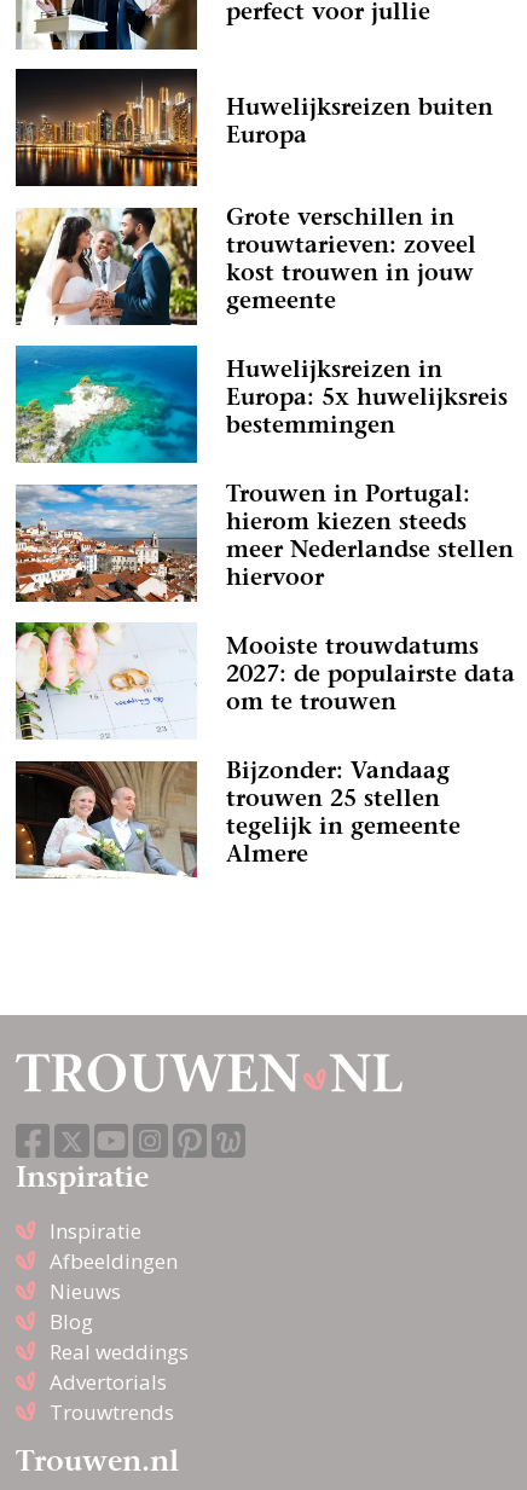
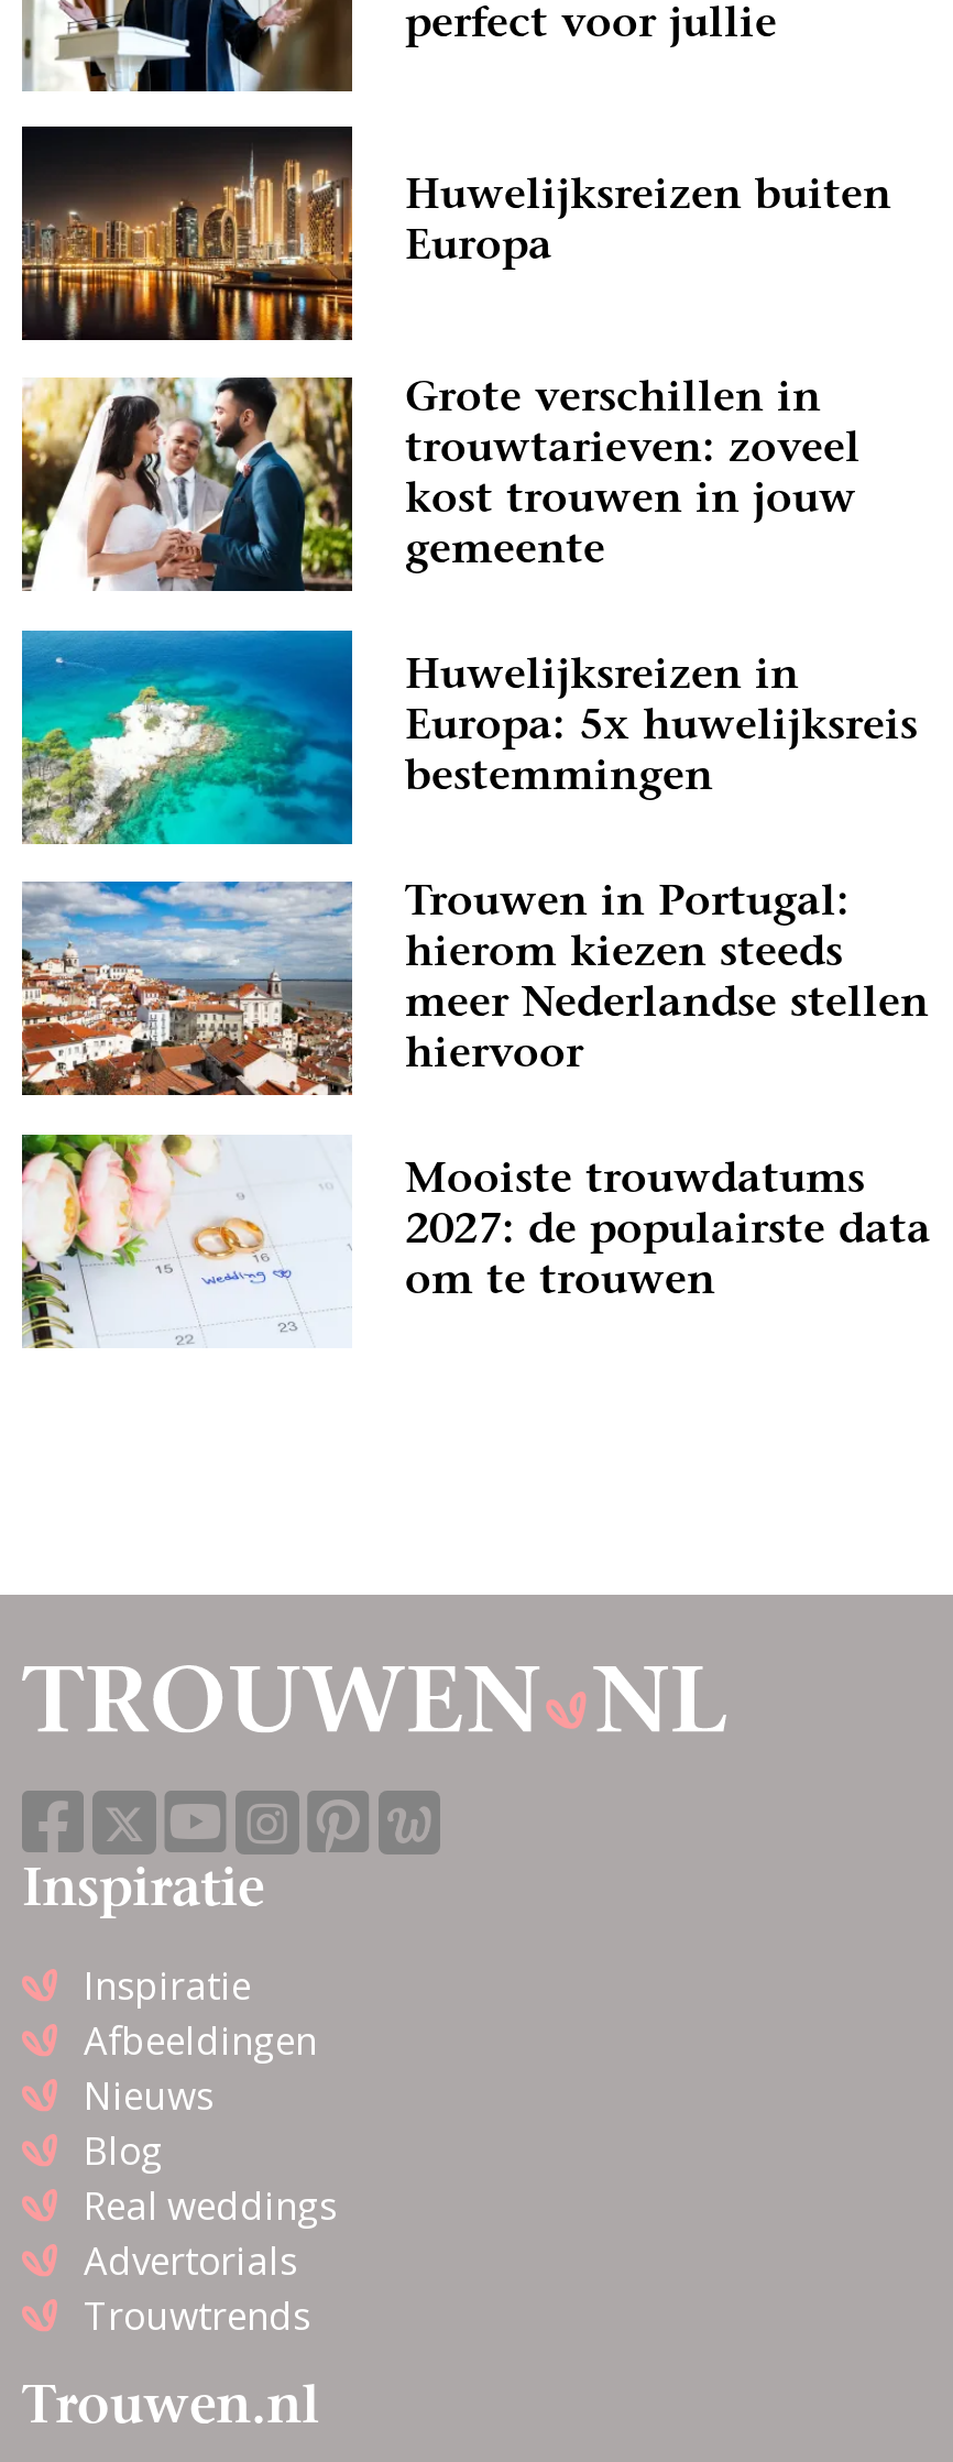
- [image]
- Bijzonder: Vandaag
- trouwen 25 stellen
- tegelijk in gemeente
- Almere
